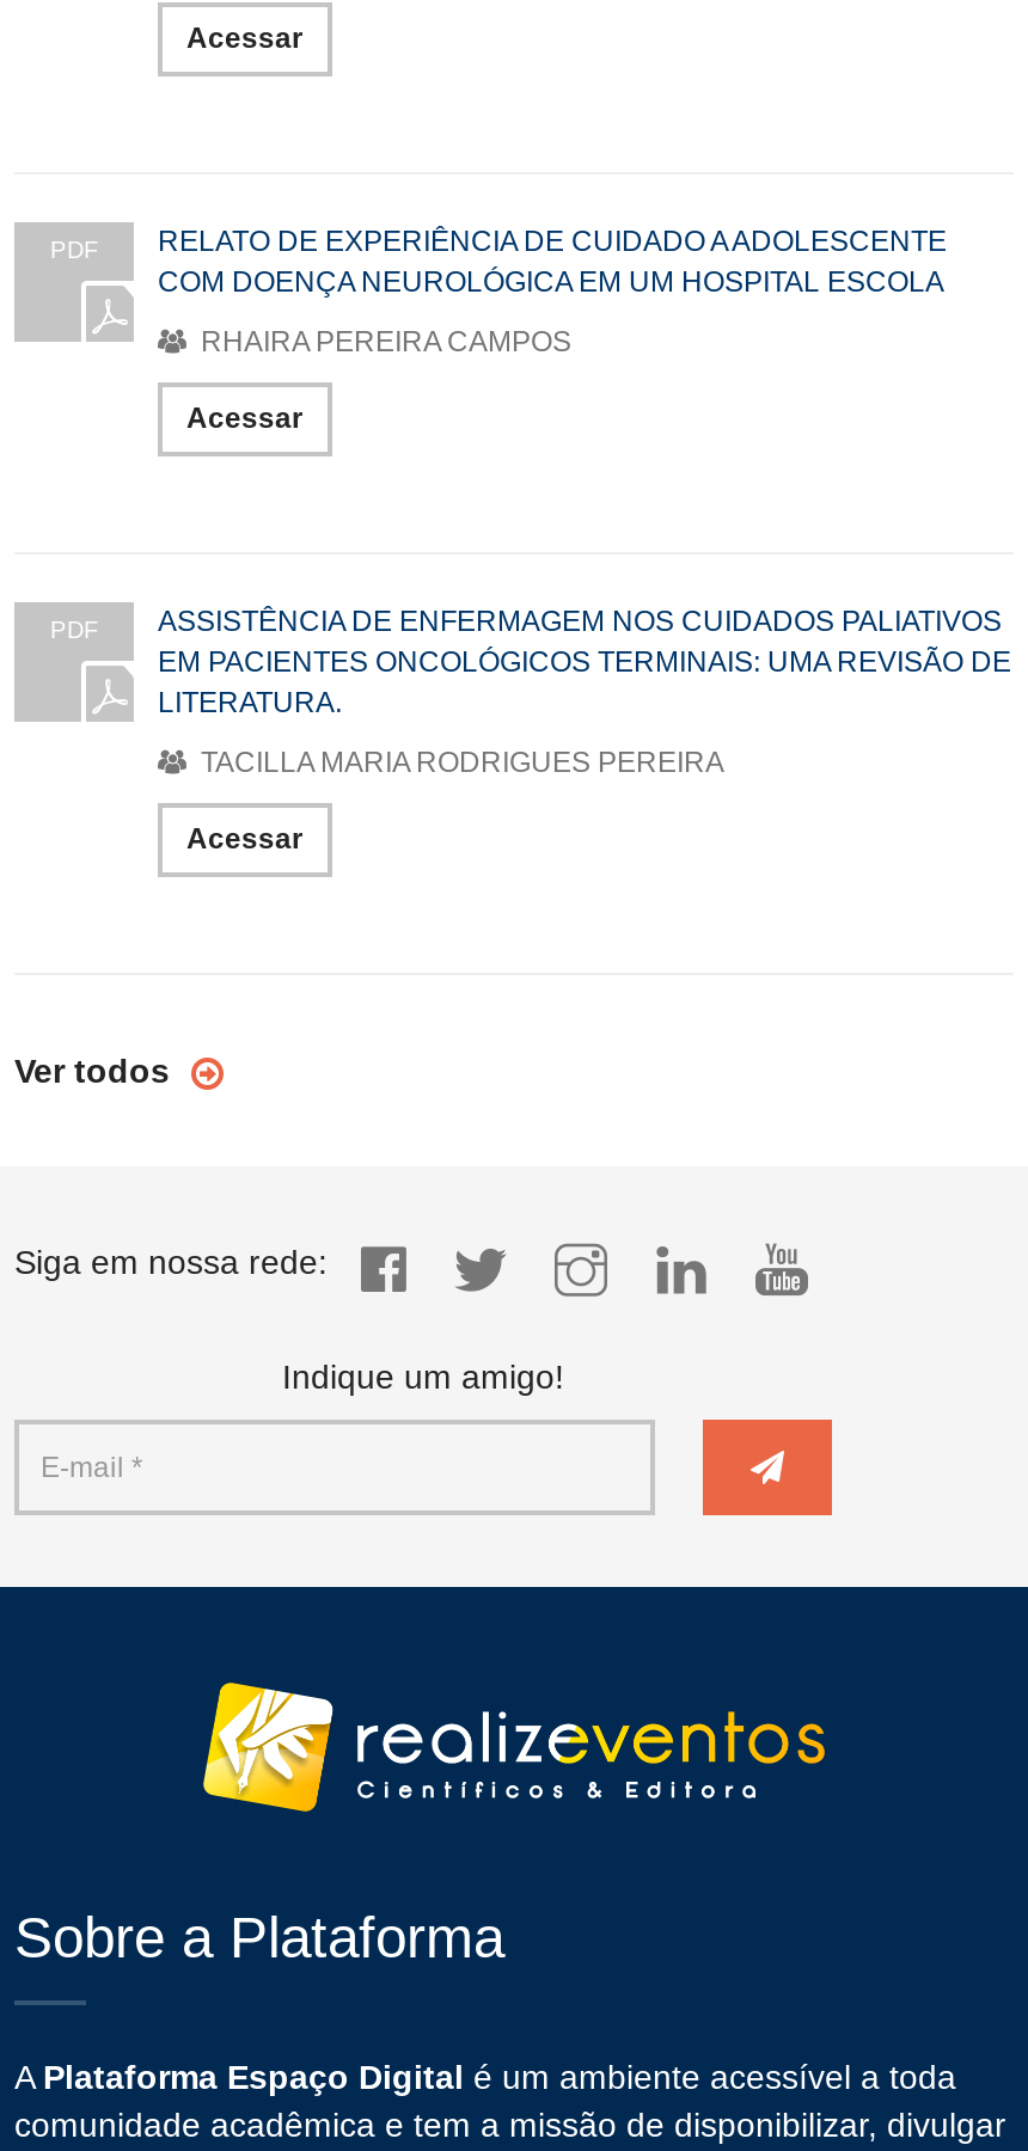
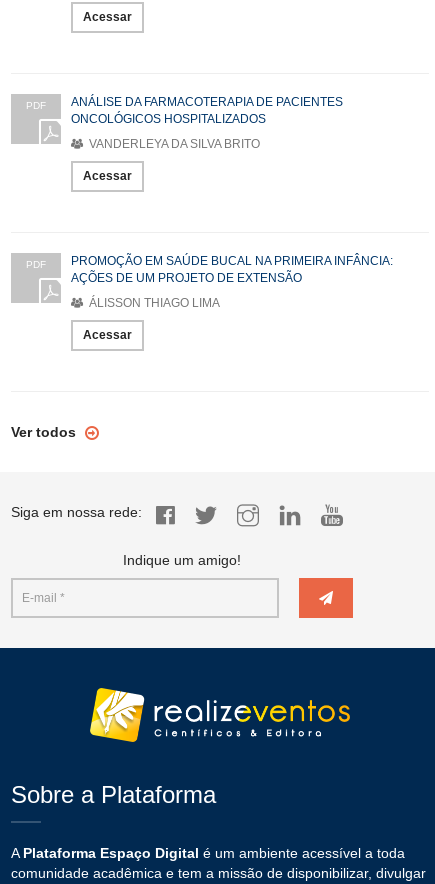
- RELATO DE EXPERIÊNCIA DE CUIDADO A ADOLESCENTE
- COM DOENÇA NEUROLÓGICA EM UM HOSPITAL ESCOLA
+ ANÁLISE DA FARMACOTERAPIA DE PACIENTES
+ ONCOLÓGICOS HOSPITALIZADOS

- RHAIRA PEREIRA CAMPOS
+ VANDERLEYA DA SILVA BRITO

- ASSISTÊNCIA DE ENFERMAGEM NOS CUIDADOS PALIATIVOS
- EM PACIENTES ONCOLÓGICOS TERMINAIS: UMA REVISÃO DE
- LITERATURA.
+ PROMOÇÃO EM SAÚDE BUCAL NA PRIMEIRA INFÂNCIA:
+ AÇÕES DE UM PROJETO DE EXTENSÃO

- TACILLA MARIA RODRIGUES PEREIRA
+ ÁLISSON THIAGO LIMA
